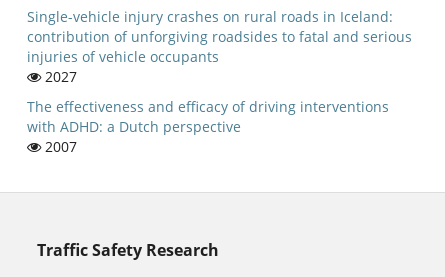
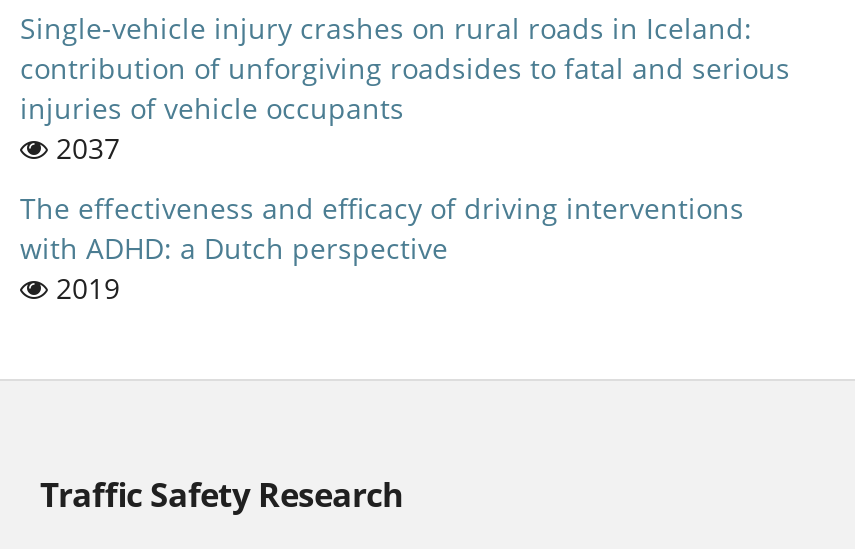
- 2027
+ 2037

- 2007
+ 2019
